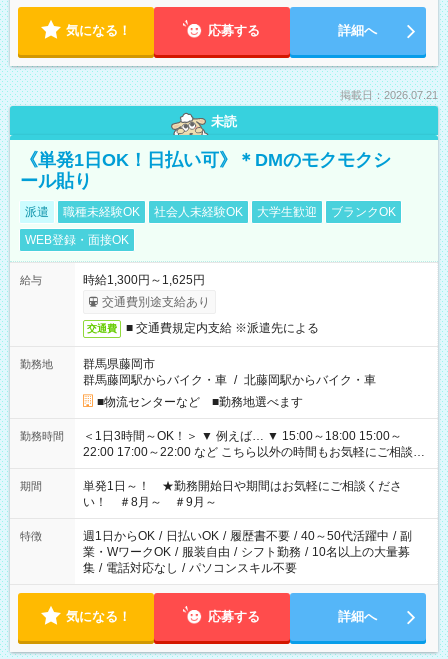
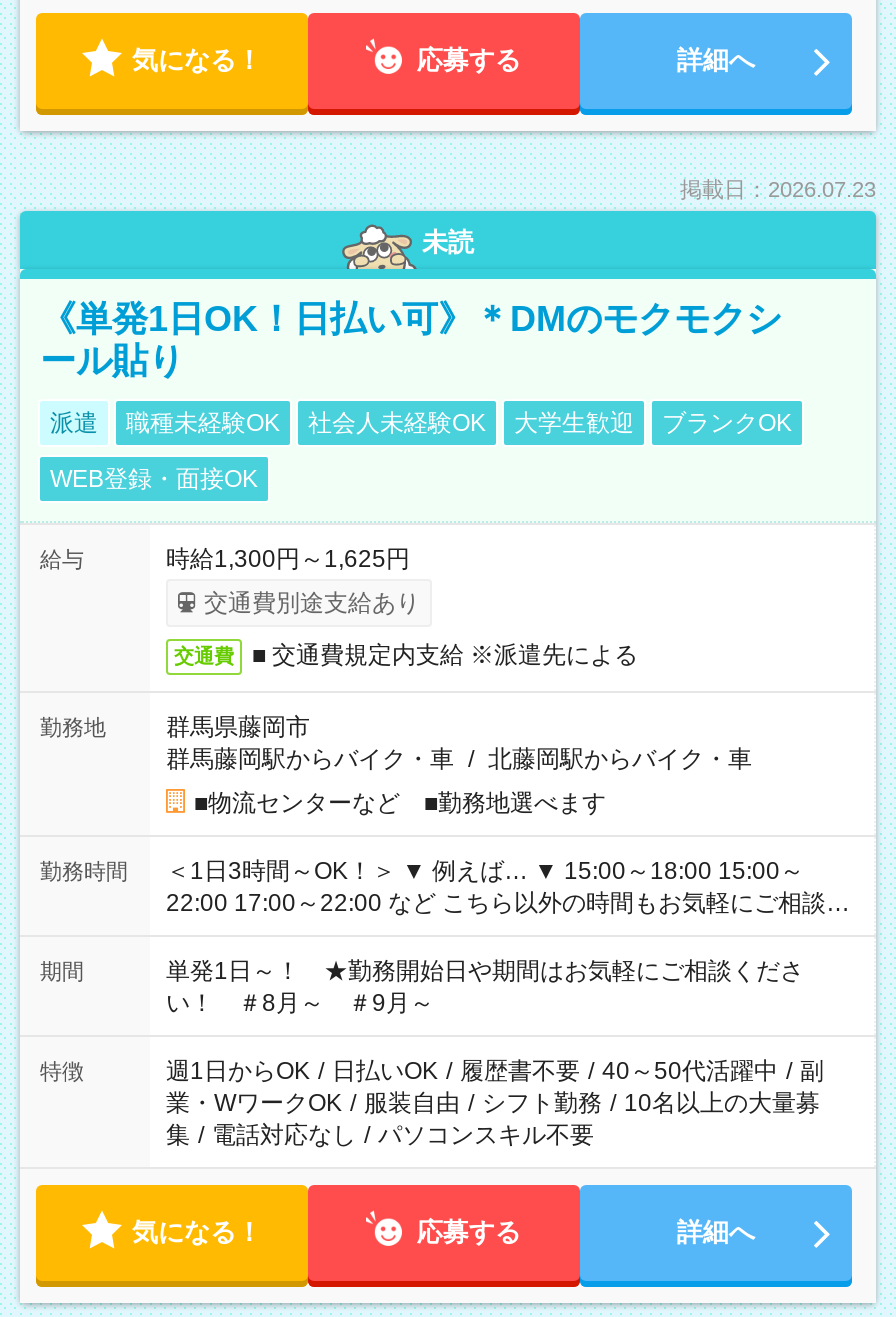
- 掲載日：2026.07.21
+ 掲載日：2026.07.23
